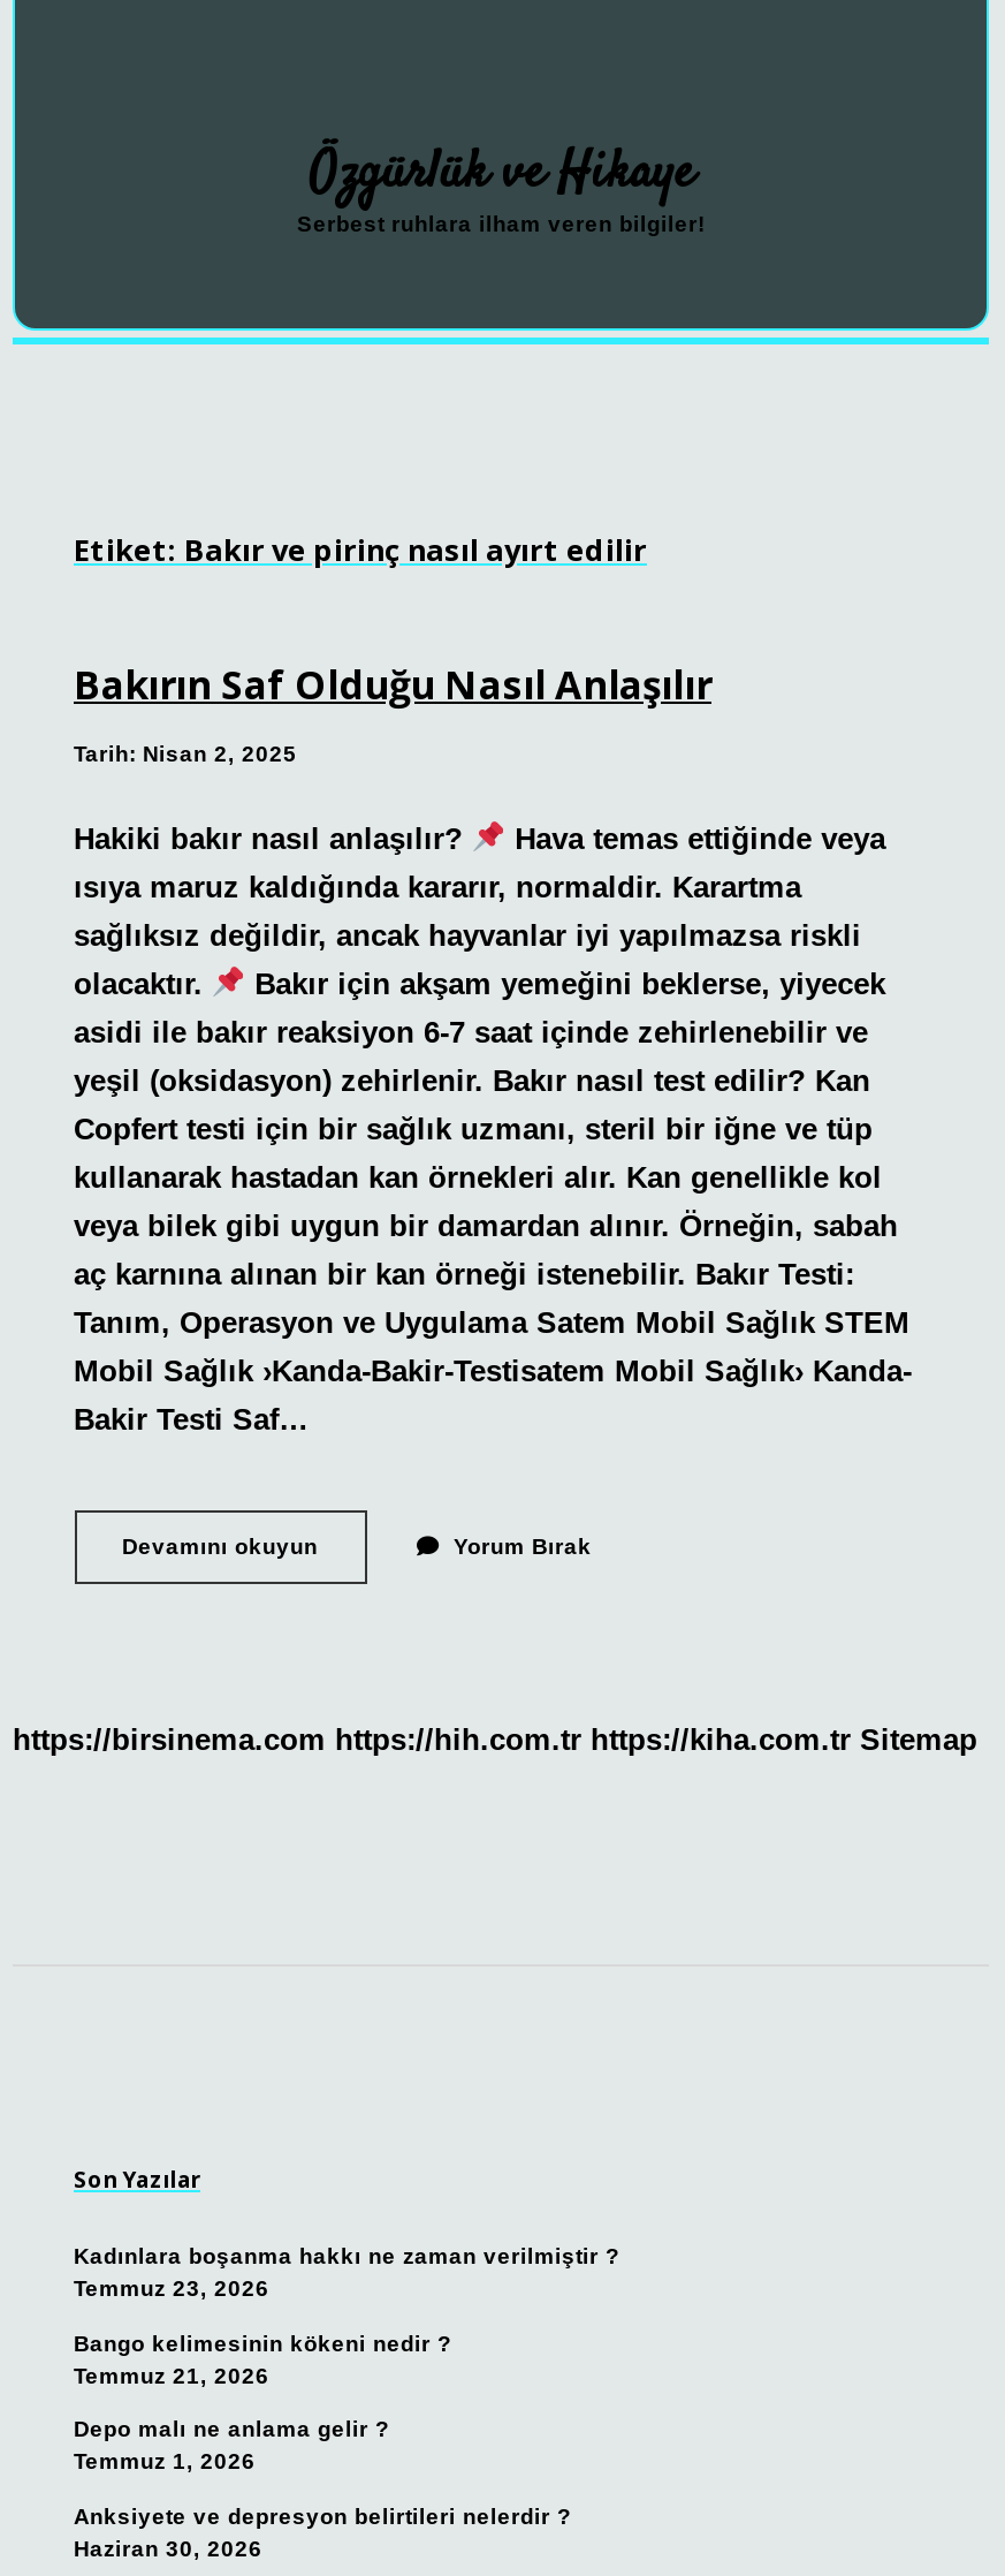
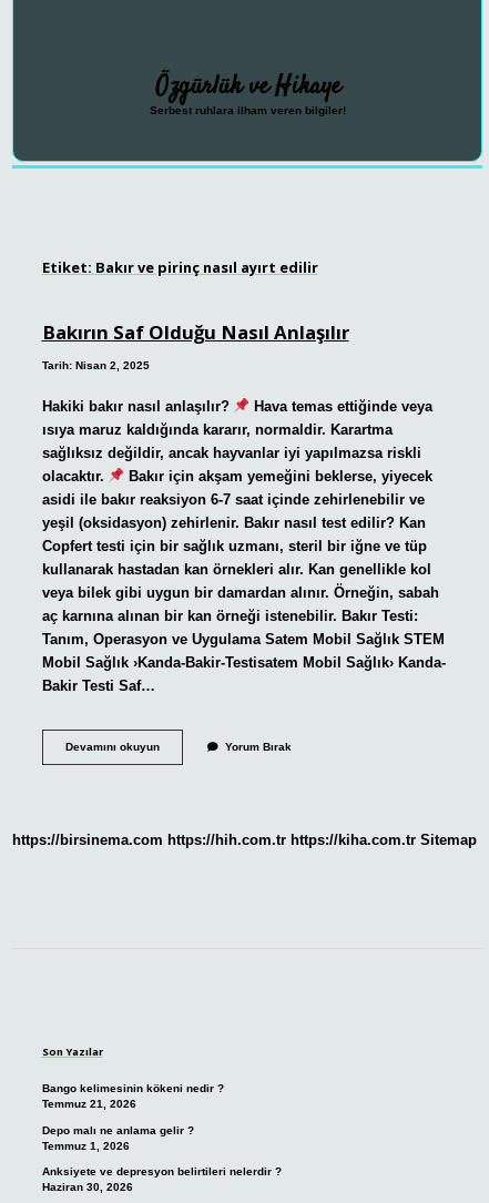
- Kadınlara boşanma hakkı ne zaman verilmiştir ?
- Temmuz 23, 2026
